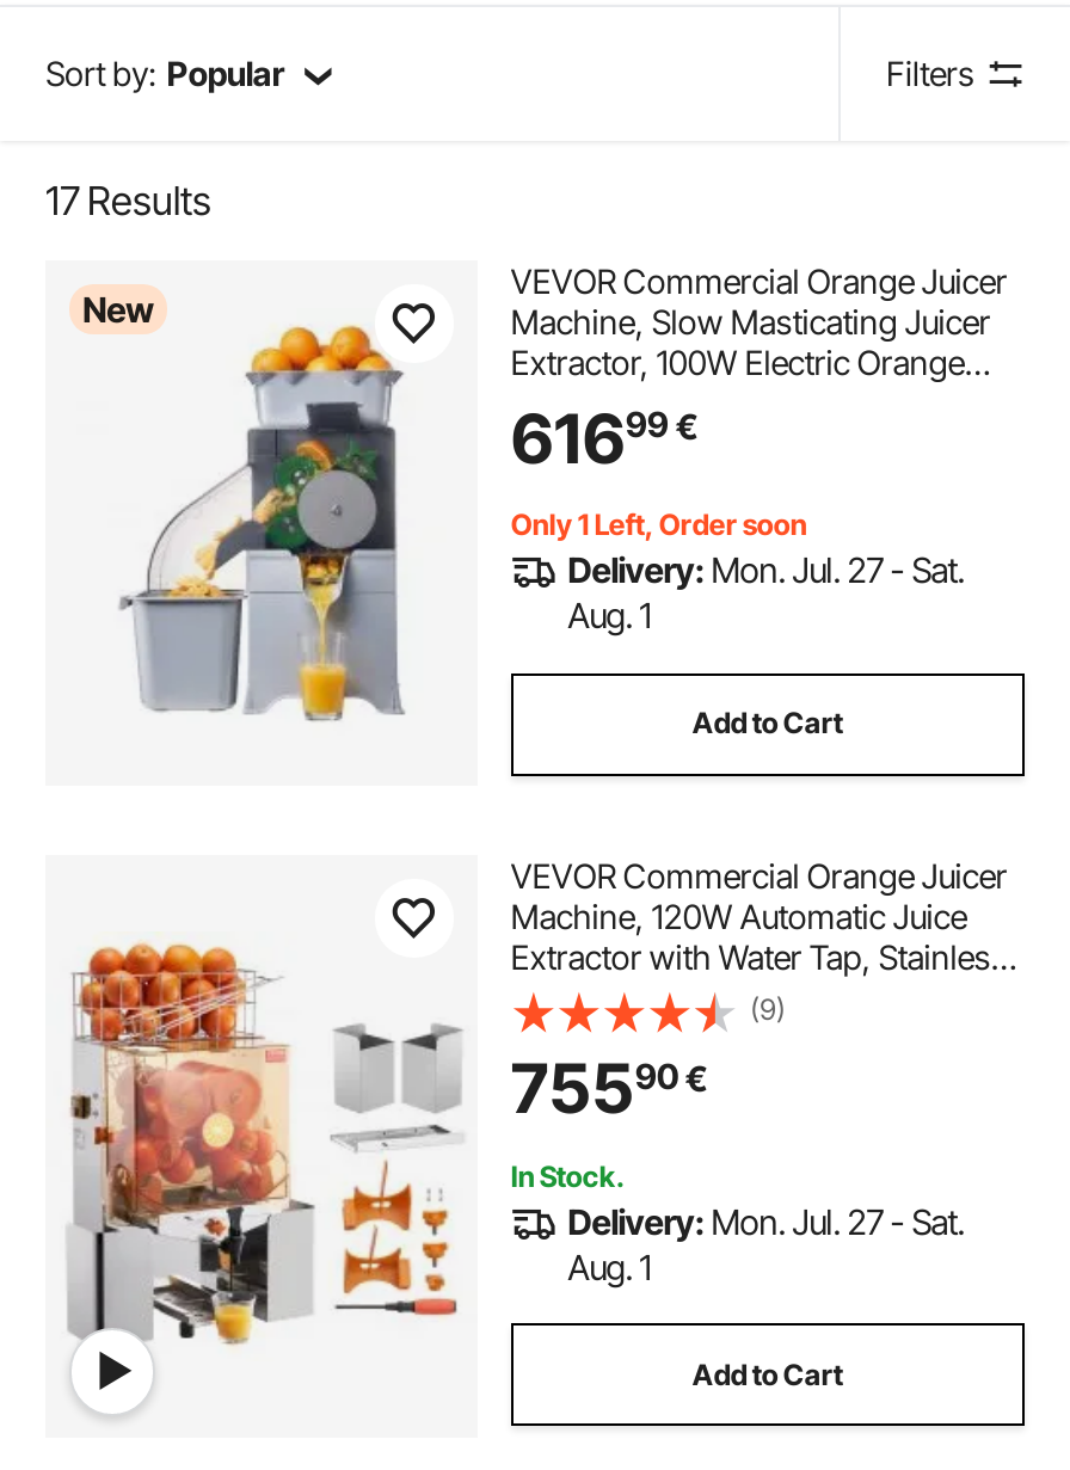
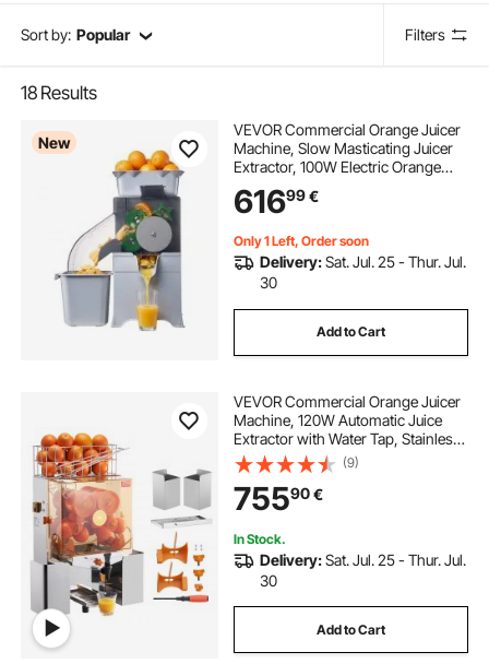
- 17 Results
+ 18 Results

- Delivery: Mon. Jul. 27 - Sat.
- Aug. 1
+ Delivery: Sat. Jul. 25 - Thur. Jul.
+ 30

- Delivery: Mon. Jul. 27 - Sat.
- Aug. 1
+ Delivery: Sat. Jul. 25 - Thur. Jul.
+ 30
